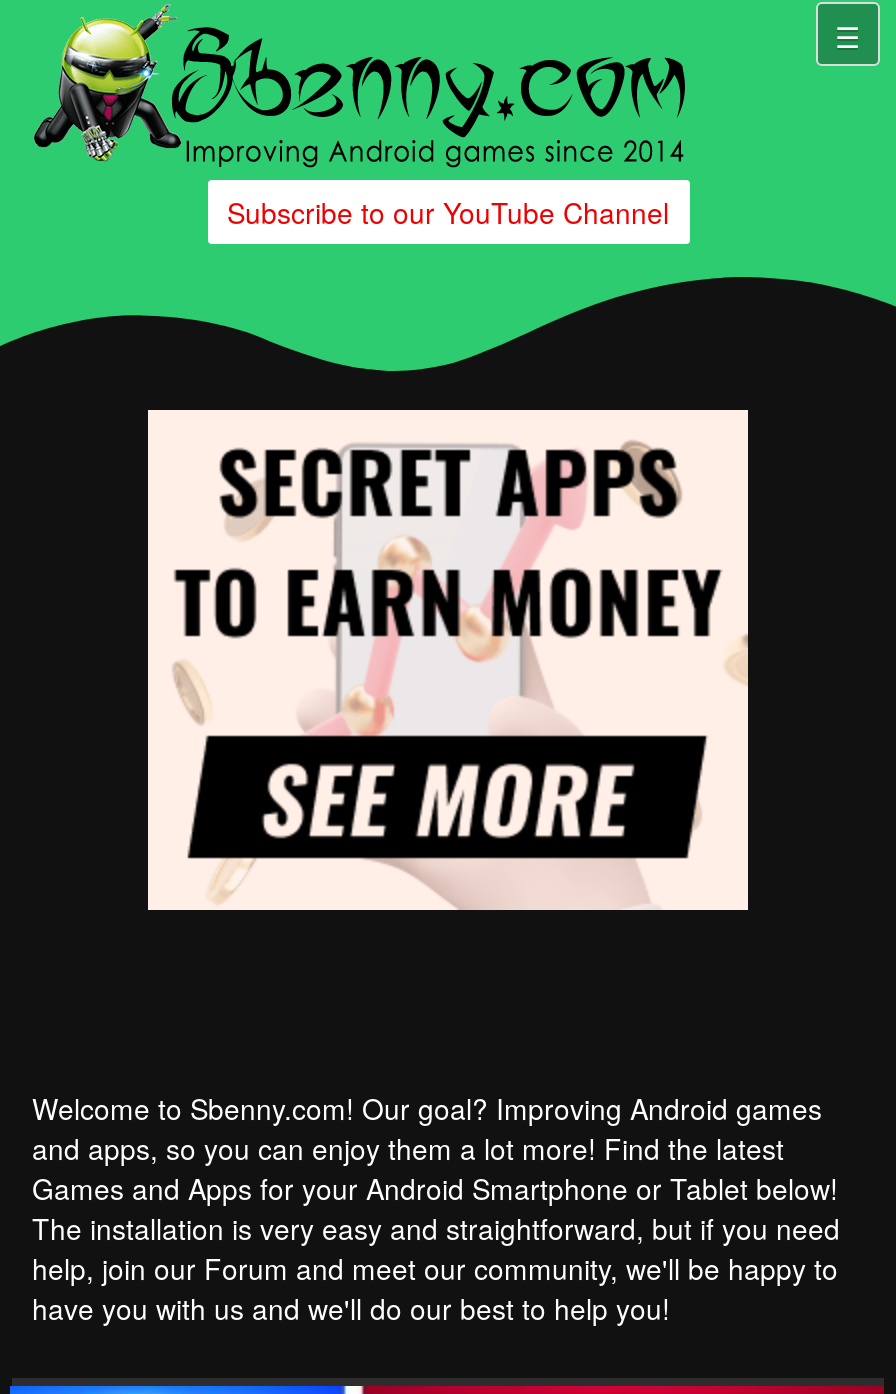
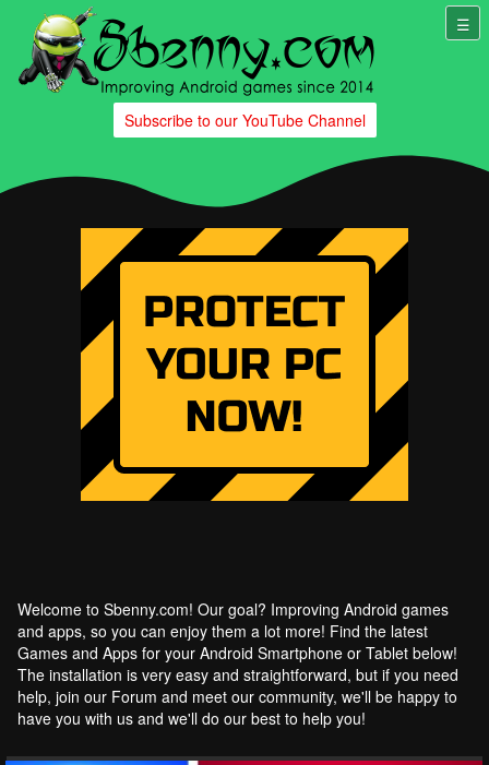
- [image]
+ [image]
